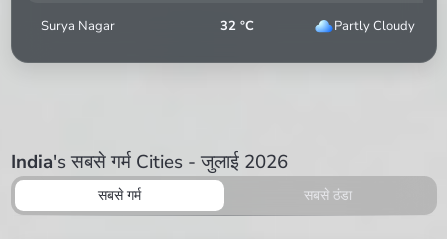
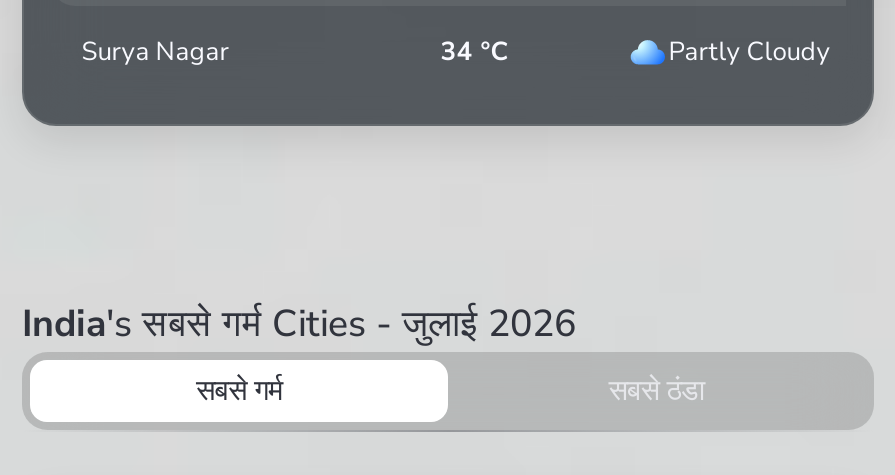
- 32 °C
+ 34 °C
